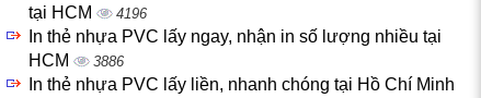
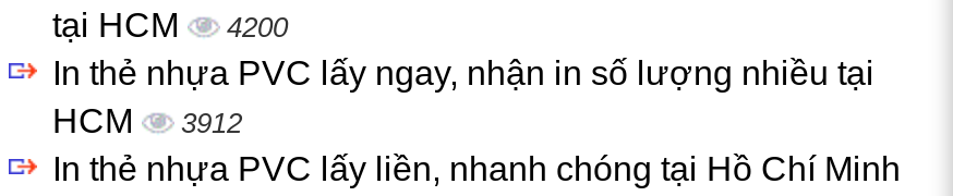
- tại HCM 4196
+ tại HCM 4200

- HCM 3886
+ HCM 3912
